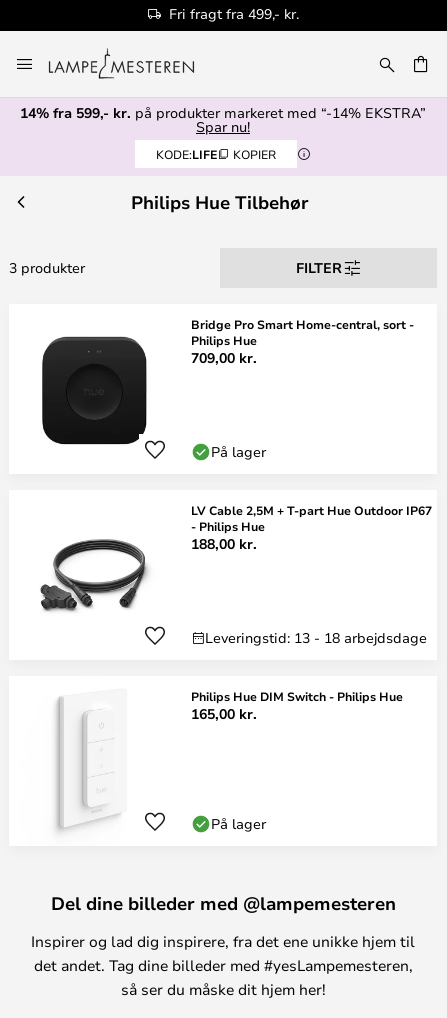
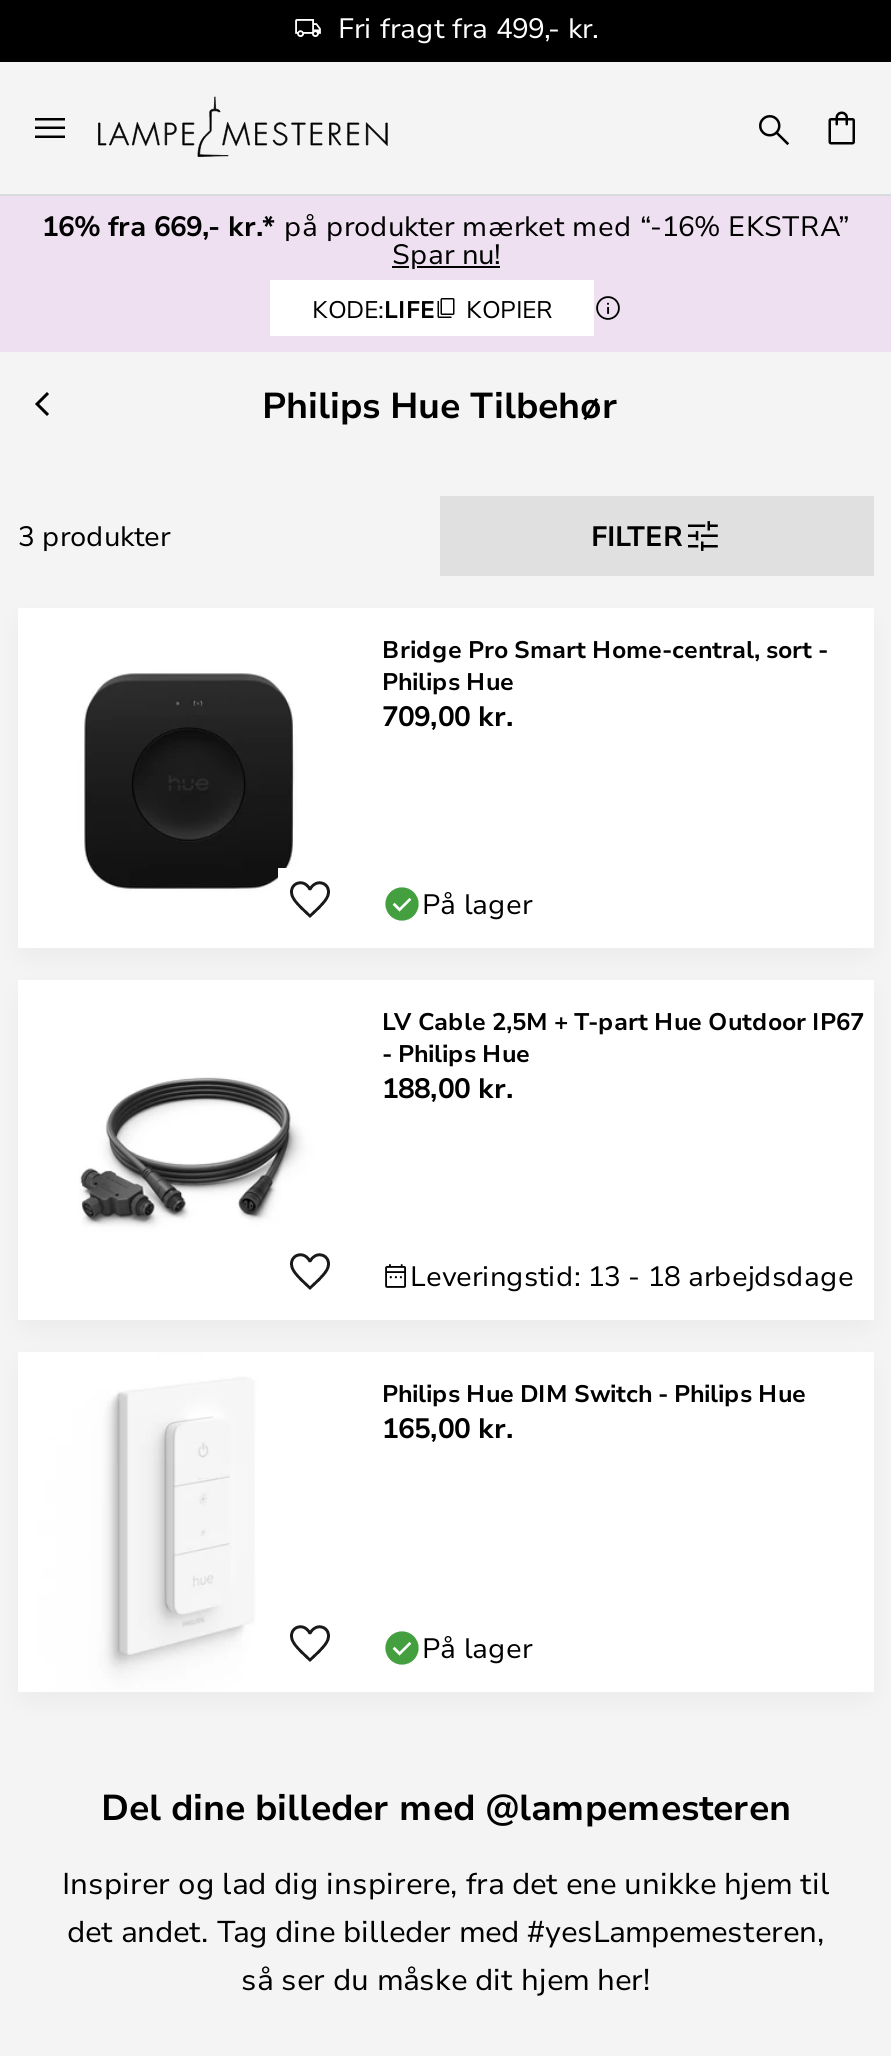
- 14% fra 599,- kr. på produkter markeret med “-14% EKSTRA”
+ 16% fra 669,- kr.* på produkter mærket med “-16% EKSTRA”
